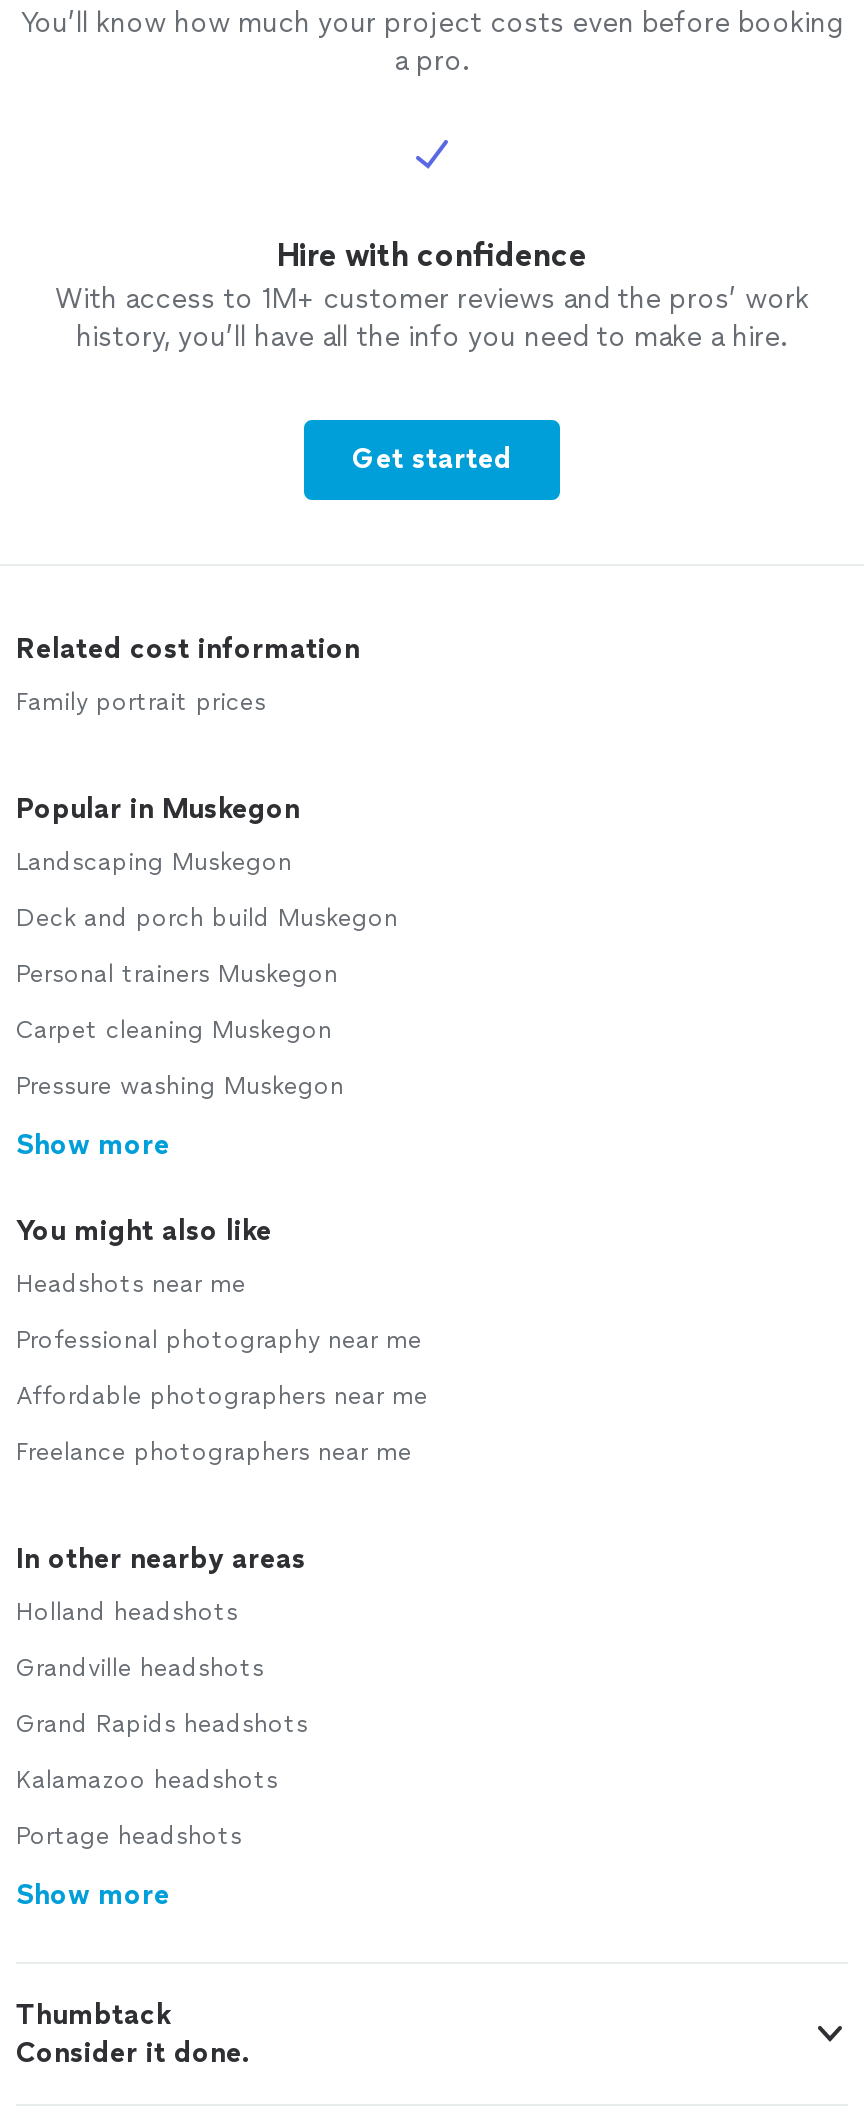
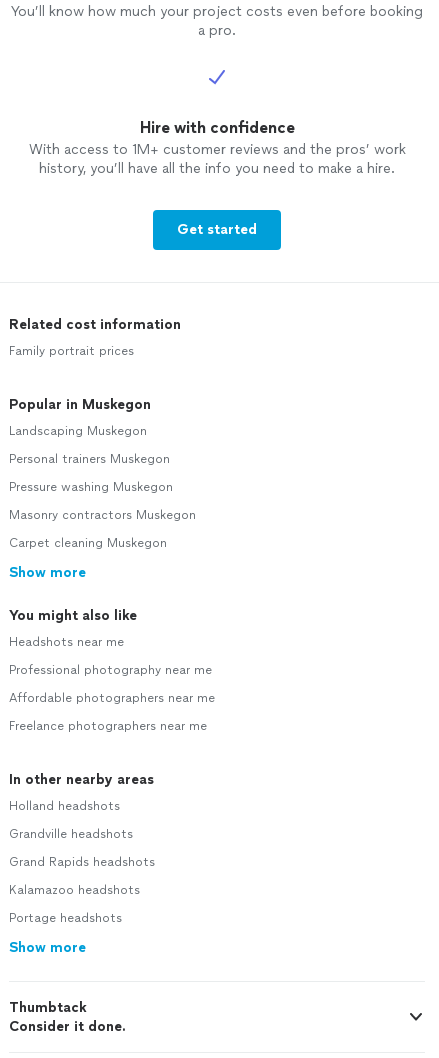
- Deck and porch build Muskegon

moved up: Personal trainers Muskegon

moved down: Carpet cleaning Muskegon

moved up: Pressure washing Muskegon

+ Masonry contractors Muskegon
